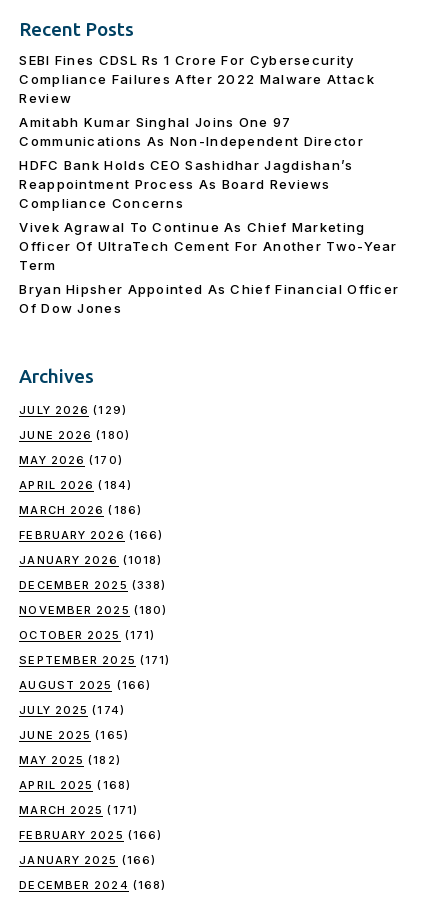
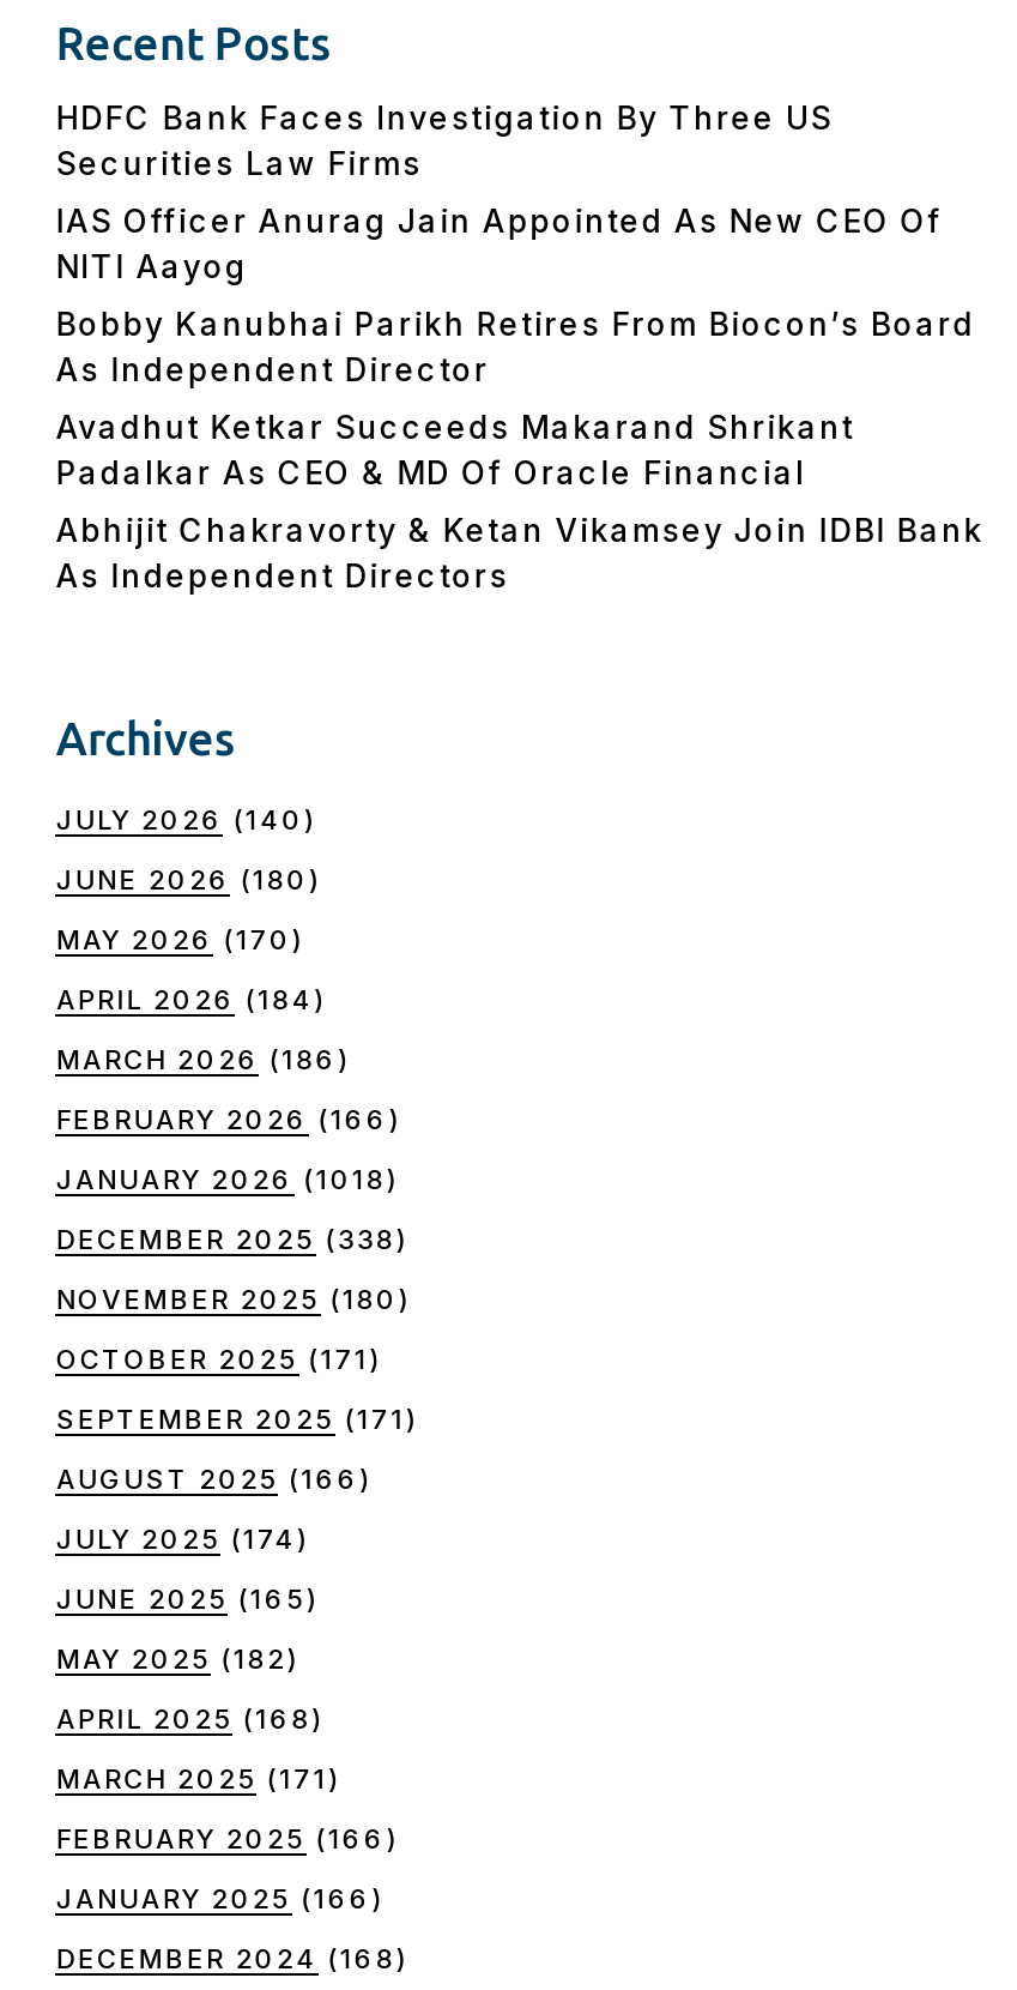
- SEBI Fines CDSL Rs 1 Crore For Cybersecurity
- Compliance Failures After 2022 Malware Attack
- Review
+ HDFC Bank Faces Investigation By Three US
+ Securities Law Firms

- Amitabh Kumar Singhal Joins One 97
- Communications As Non-Independent Director
+ IAS Officer Anurag Jain Appointed As New CEO Of
+ NITI Aayog

- HDFC Bank Holds CEO Sashidhar Jagdishan’s
- Reappointment Process As Board Reviews
- Compliance Concerns
+ Bobby Kanubhai Parikh Retires From Biocon’s Board
+ As Independent Director

- Vivek Agrawal To Continue As Chief Marketing
- Officer Of UltraTech Cement For Another Two-Year
- Term
+ Avadhut Ketkar Succeeds Makarand Shrikant
+ Padalkar As CEO & MD Of Oracle Financial

- Bryan Hipsher Appointed As Chief Financial Officer
- Of Dow Jones
+ Abhijit Chakravorty & Ketan Vikamsey Join IDBI Bank
+ As Independent Directors

- JULY 2026 (129)
+ JULY 2026 (140)
